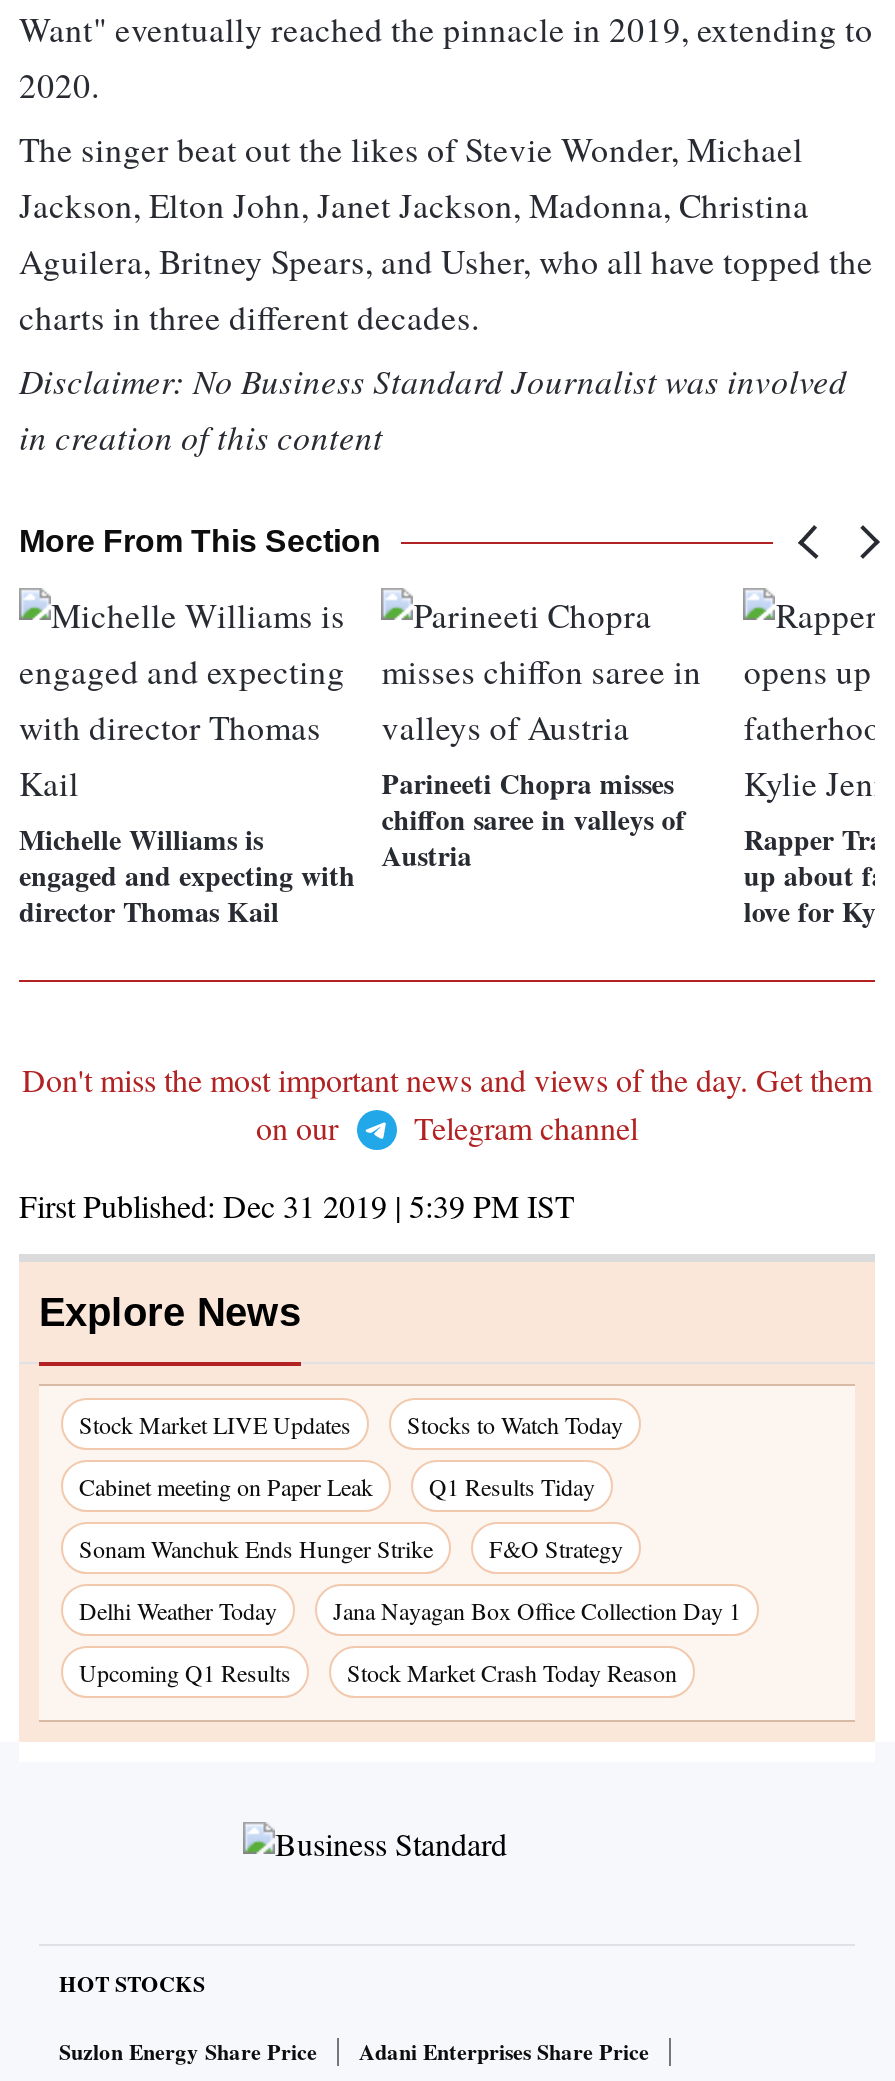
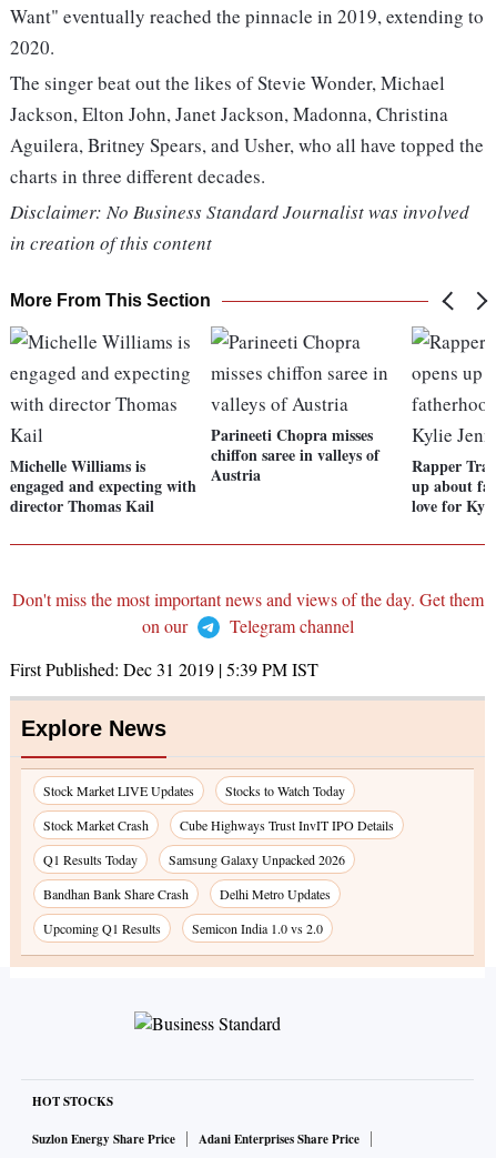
- Cabinet meeting on Paper Leak
- Q1 Results Tiday
+ Stock Market Crash
+ Cube Highways Trust InvIT IPO Details

- Sonam Wanchuk Ends Hunger Strike
- F&O Strategy
+ Q1 Results Today
+ Samsung Galaxy Unpacked 2026

- Delhi Weather Today
- Jana Nayagan Box Office Collection Day 1
+ Bandhan Bank Share Crash
+ Delhi Metro Updates

- Stock Market Crash Today Reason
+ Semicon India 1.0 vs 2.0
